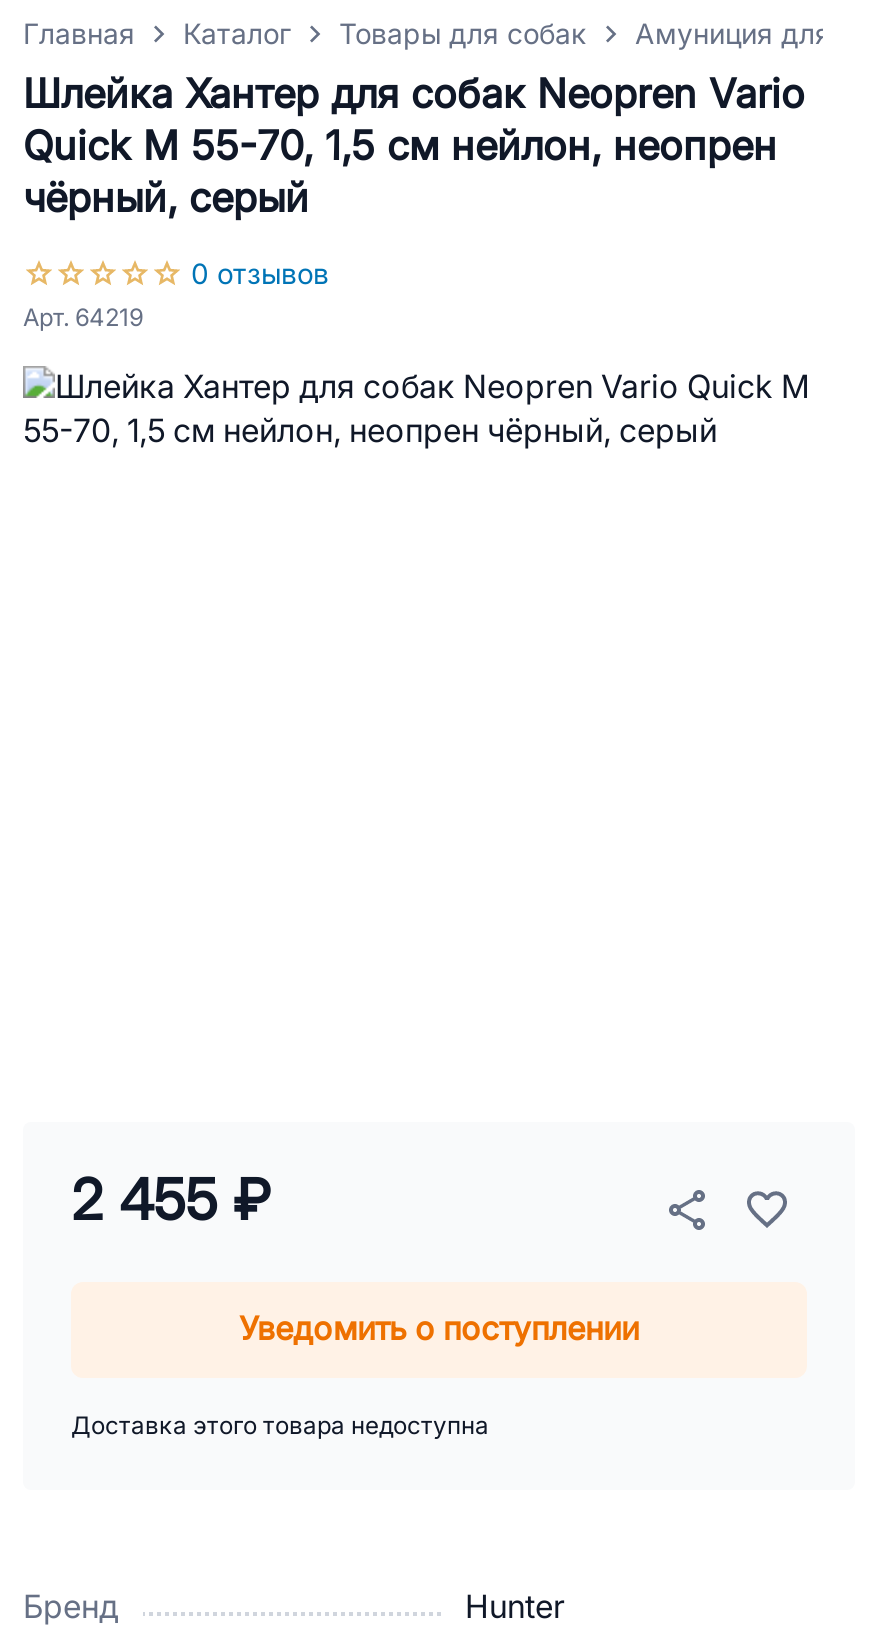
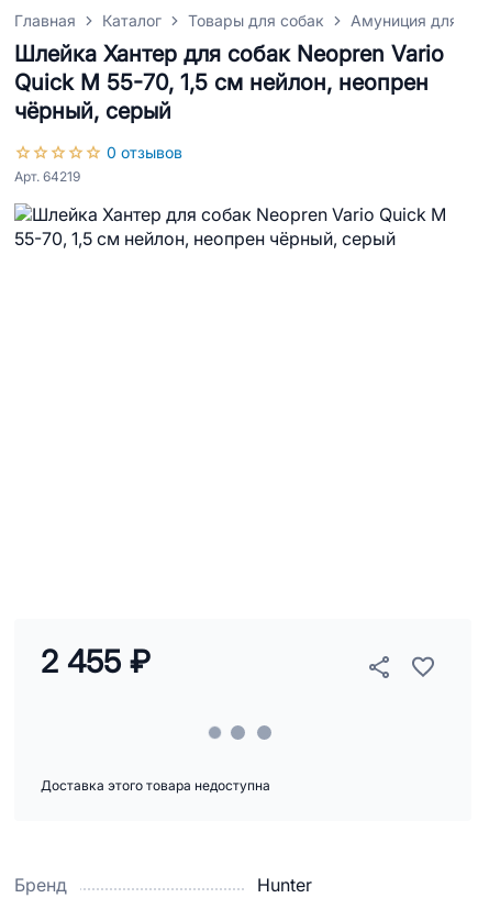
- Уведомить о поступлении
